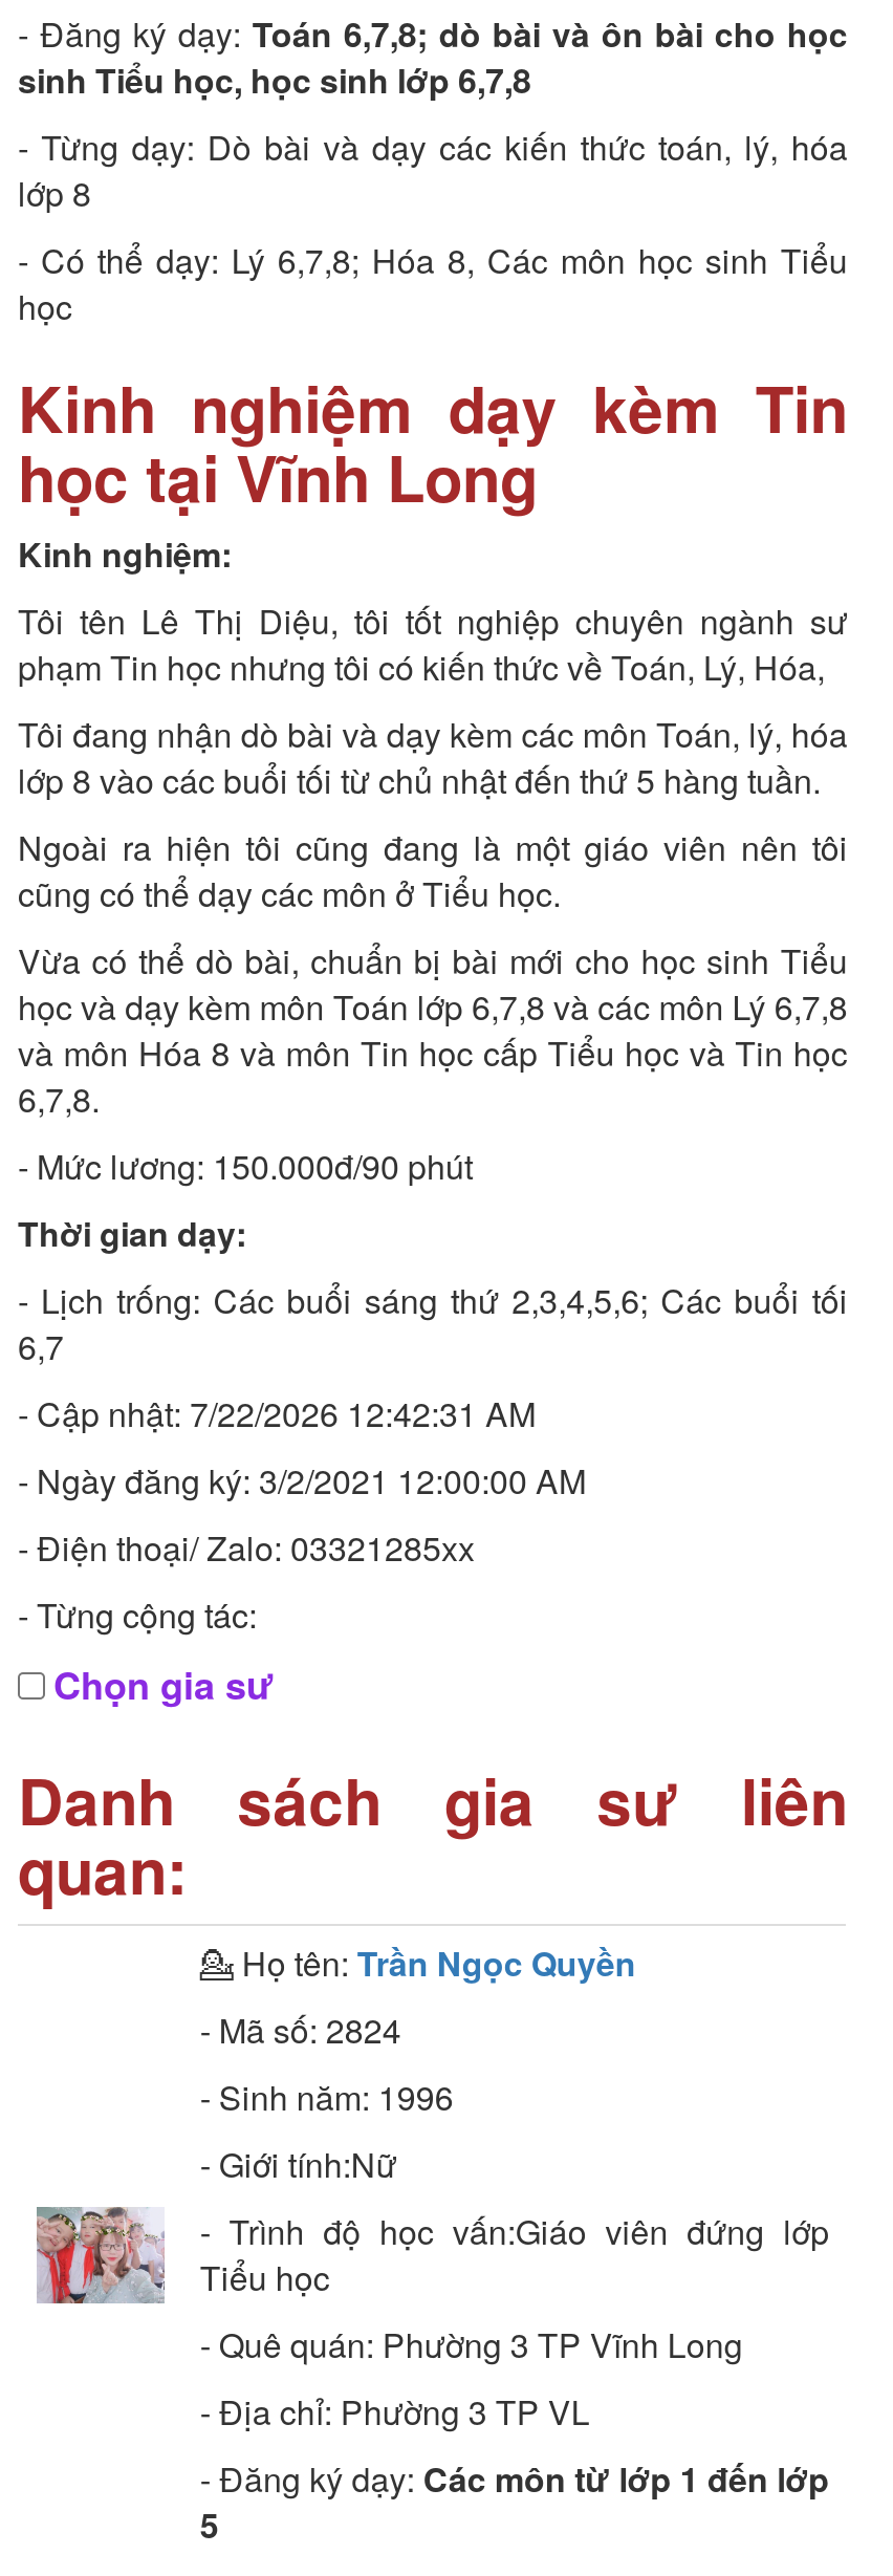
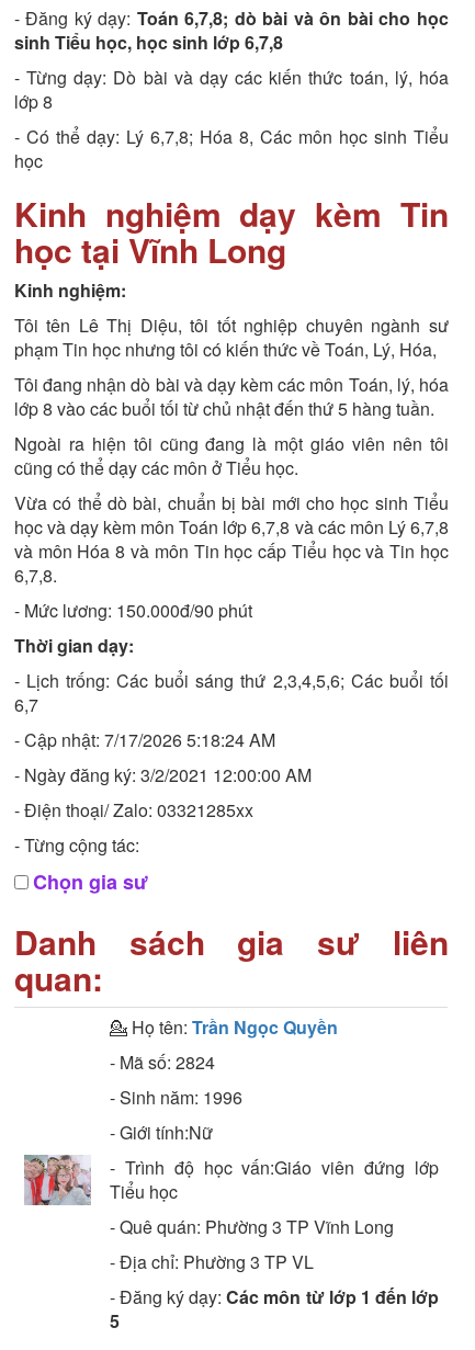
- - Cập nhật: 7/22/2026 12:42:31 AM
+ - Cập nhật: 7/17/2026 5:18:24 AM
